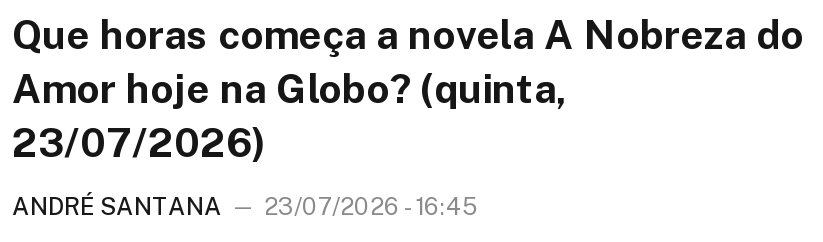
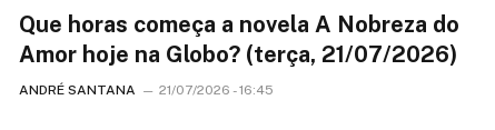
- Amor hoje na Globo? (quinta,
- 23/07/2026)
+ Amor hoje na Globo? (terça, 21/07/2026)

- ANDRÉ SANTANA 23/07/2026 - 16:45
+ ANDRÉ SANTANA 21/07/2026 - 16:45
